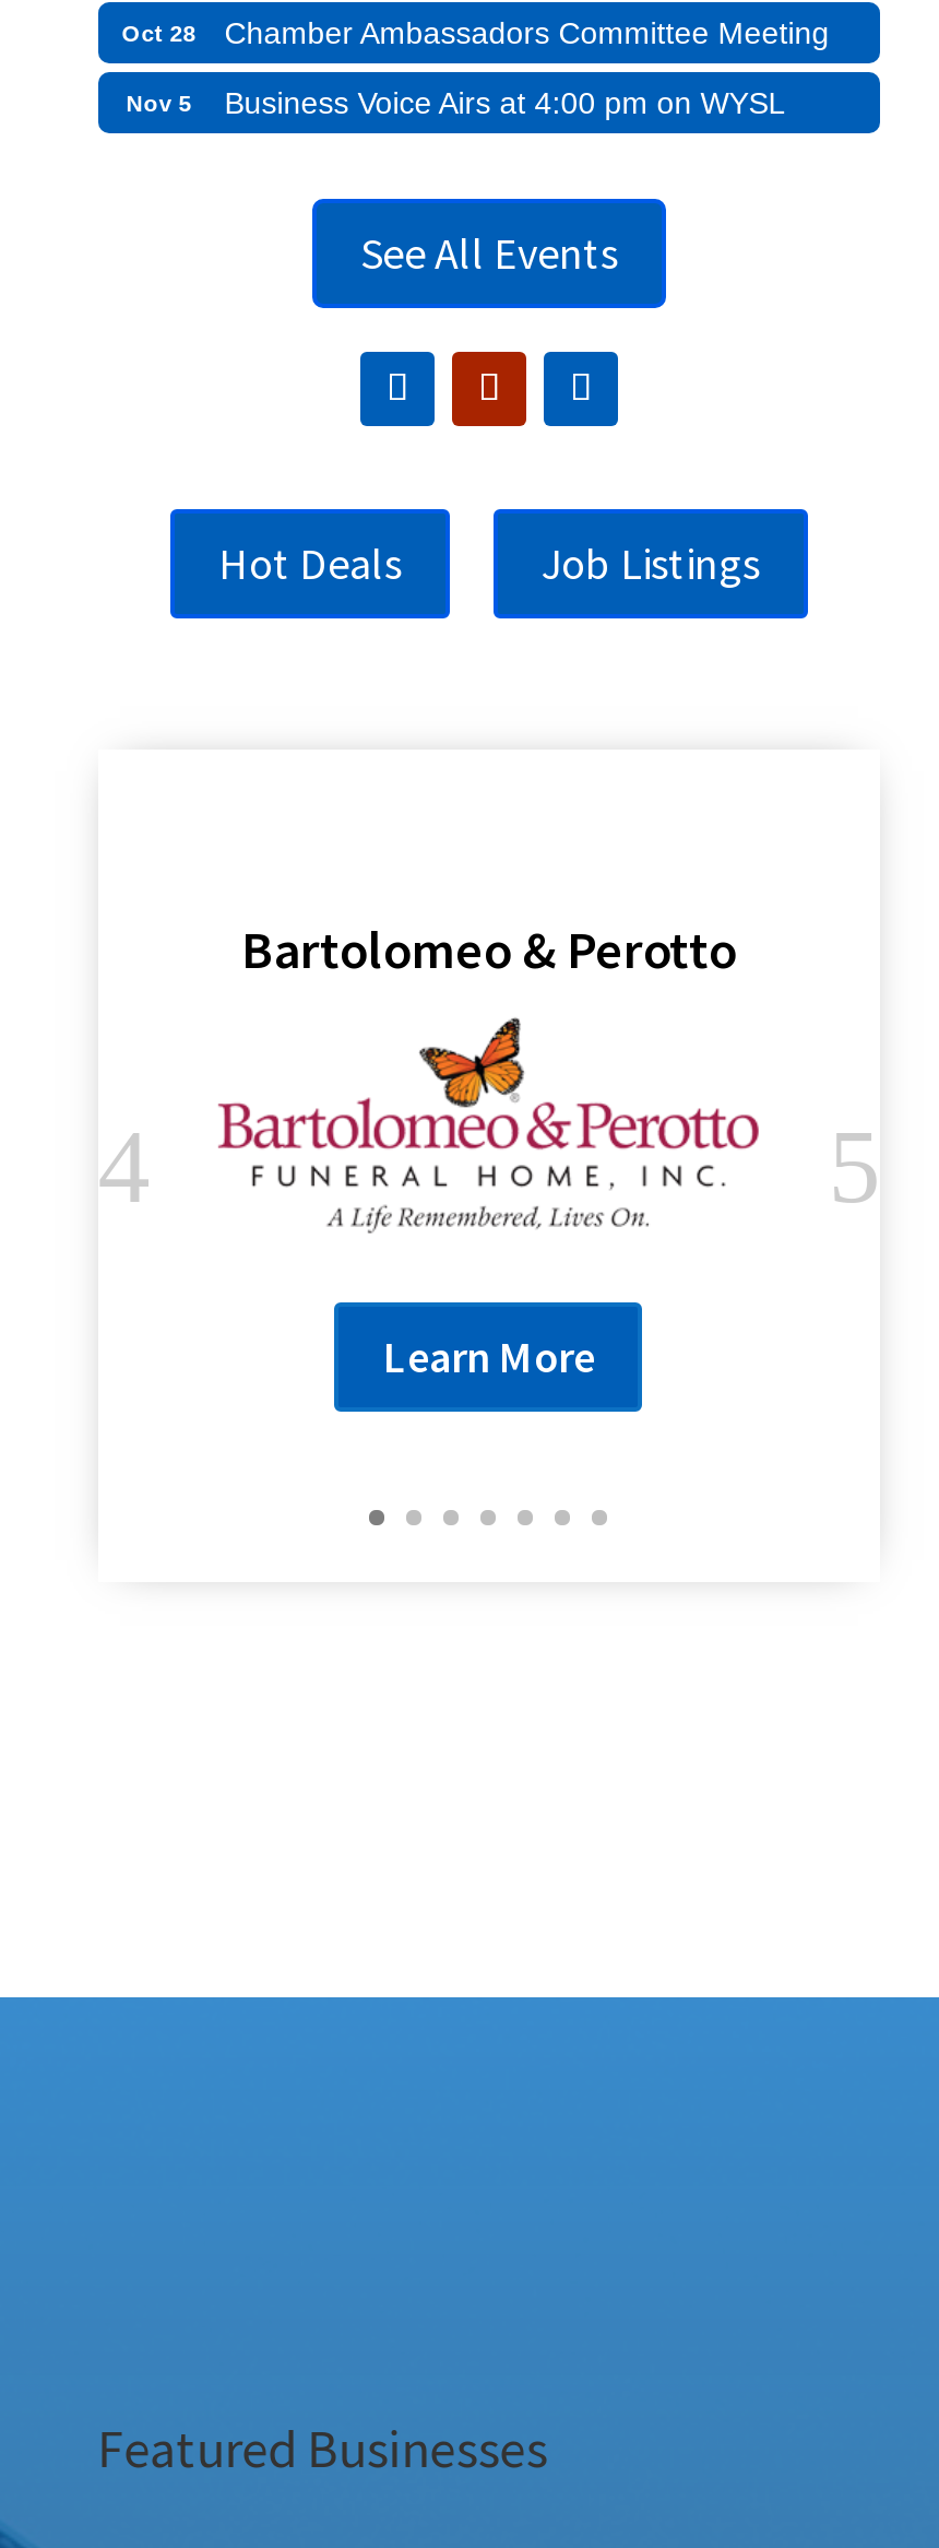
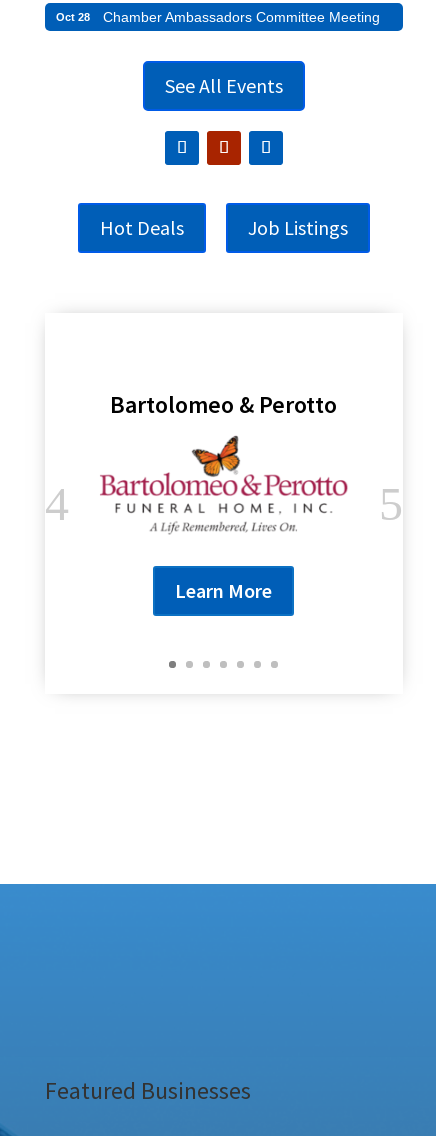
- Nov 5
- Business Voice Airs at 4:00 pm on WYSL
